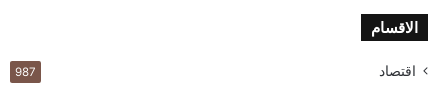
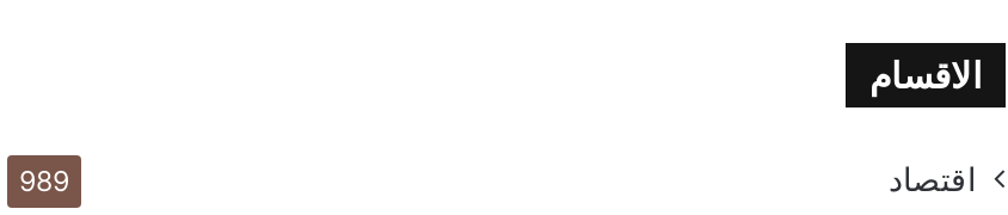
- 987
+ 989
